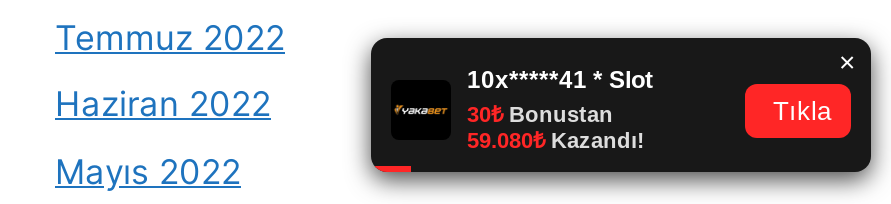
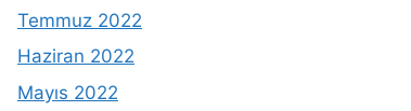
- [image]
